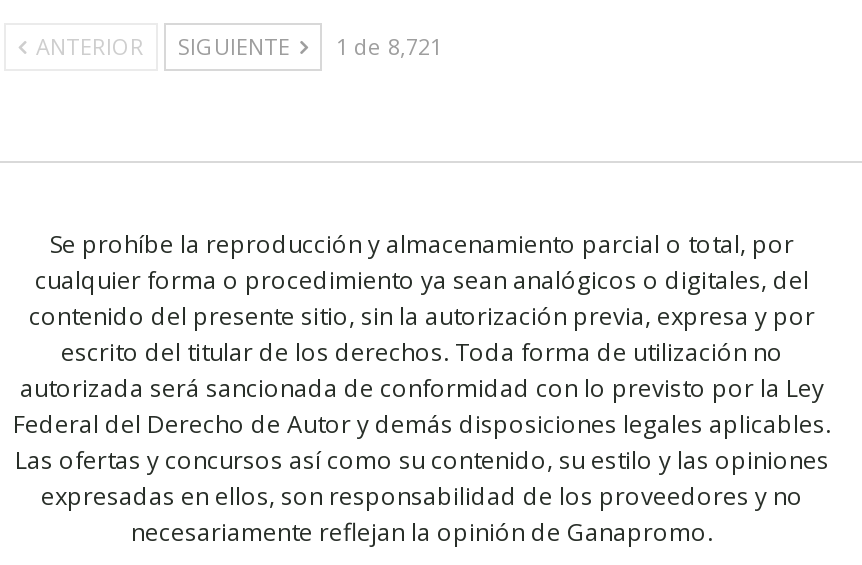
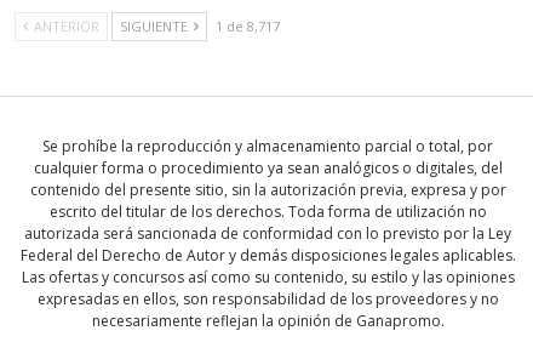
- ANTERIOR SIGUIENTE 1 de 8,721
+ ANTERIOR SIGUIENTE 1 de 8,717
